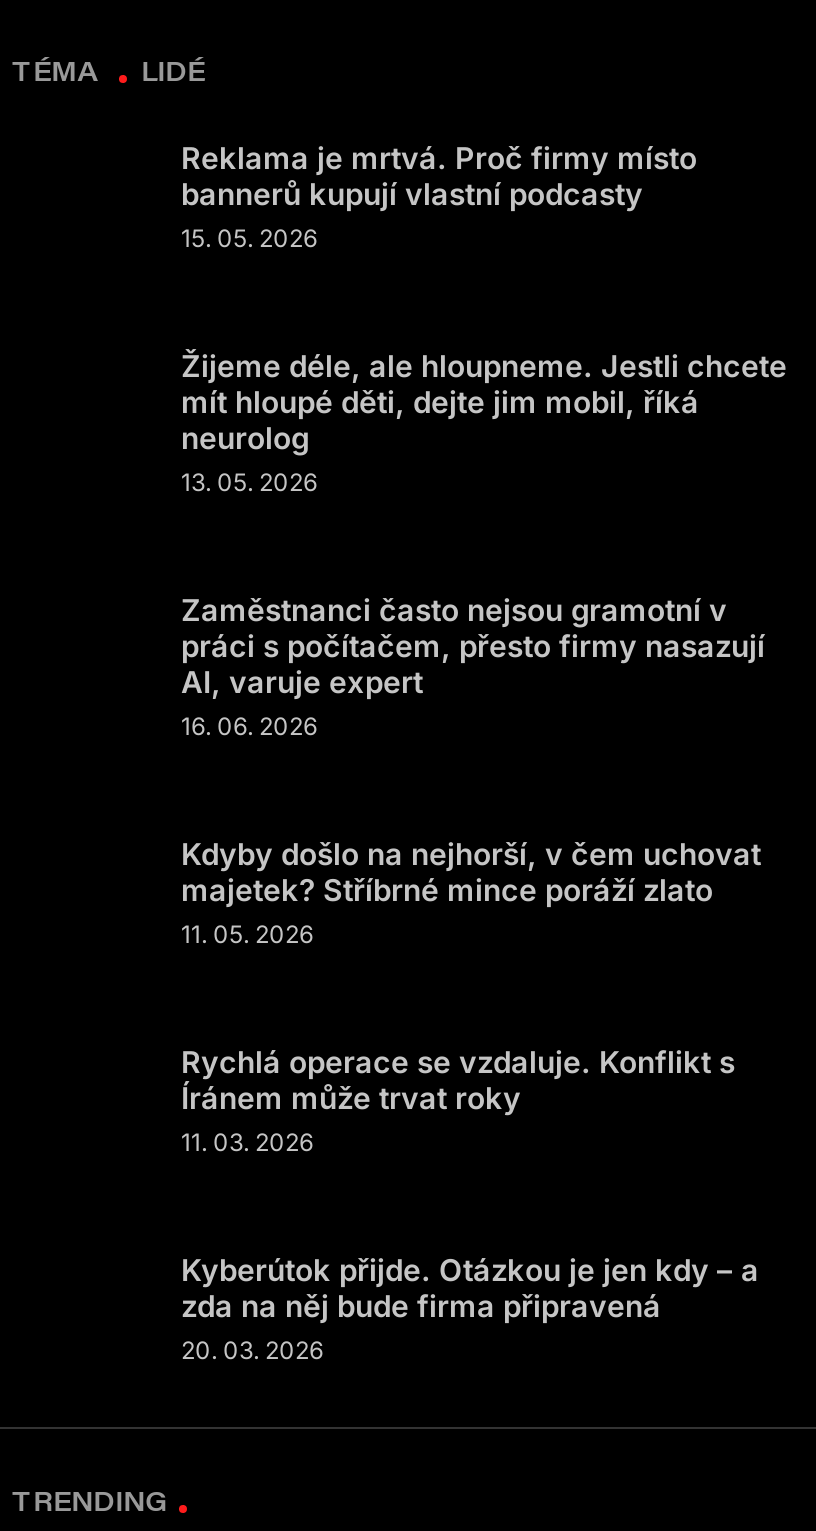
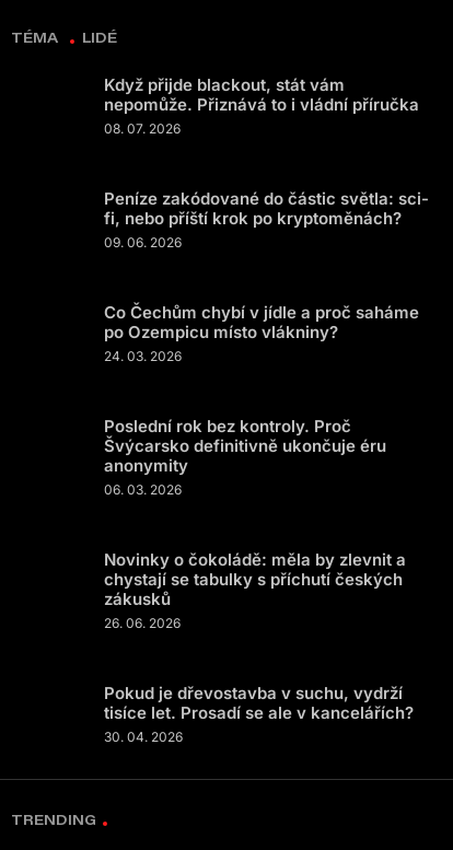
- Reklama je mrtvá. Proč firmy místo
- bannerů kupují vlastní podcasty
- 15. 05. 2026
+ Když přijde blackout, stát vám
+ nepomůže. Přiznává to i vládní příručka
+ 08. 07. 2026

- Žijeme déle, ale hloupneme. Jestli chcete
- mít hloupé děti, dejte jim mobil, říká
- neurolog
- 13. 05. 2026
+ Peníze zakódované do částic světla: sci-
+ fi, nebo příští krok po kryptoměnách?
+ 09. 06. 2026

- Zaměstnanci často nejsou gramotní v
- práci s počítačem, přesto firmy nasazují
- AI, varuje expert
- 16. 06. 2026
+ Co Čechům chybí v jídle a proč saháme
+ po Ozempicu místo vlákniny?
+ 24. 03. 2026

- Kdyby došlo na nejhorší, v čem uchovat
- majetek? Stříbrné mince poráží zlato
- 11. 05. 2026
+ Poslední rok bez kontroly. Proč
+ Švýcarsko definitivně ukončuje éru
+ anonymity
+ 06. 03. 2026

- Rychlá operace se vzdaluje. Konflikt s
- Íránem může trvat roky
- 11. 03. 2026
+ Novinky o čokoládě: měla by zlevnit a
+ chystají se tabulky s příchutí českých
+ zákusků
+ 26. 06. 2026

- Kyberútok přijde. Otázkou je jen kdy – a
- zda na něj bude firma připravená
- 20. 03. 2026
+ Pokud je dřevostavba v suchu, vydrží
+ tisíce let. Prosadí se ale v kancelářích?
+ 30. 04. 2026
